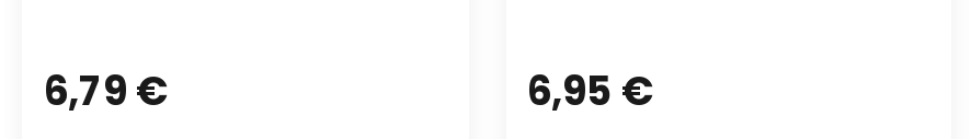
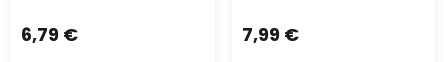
- 6,95 €
+ 7,99 €
